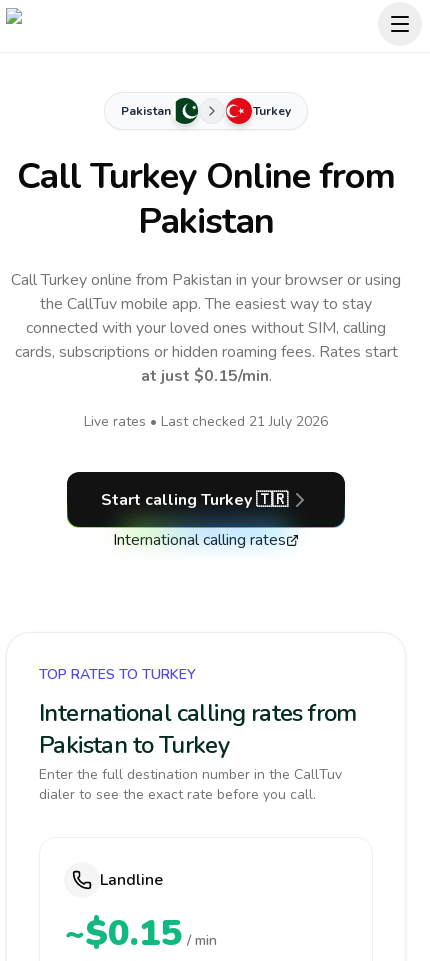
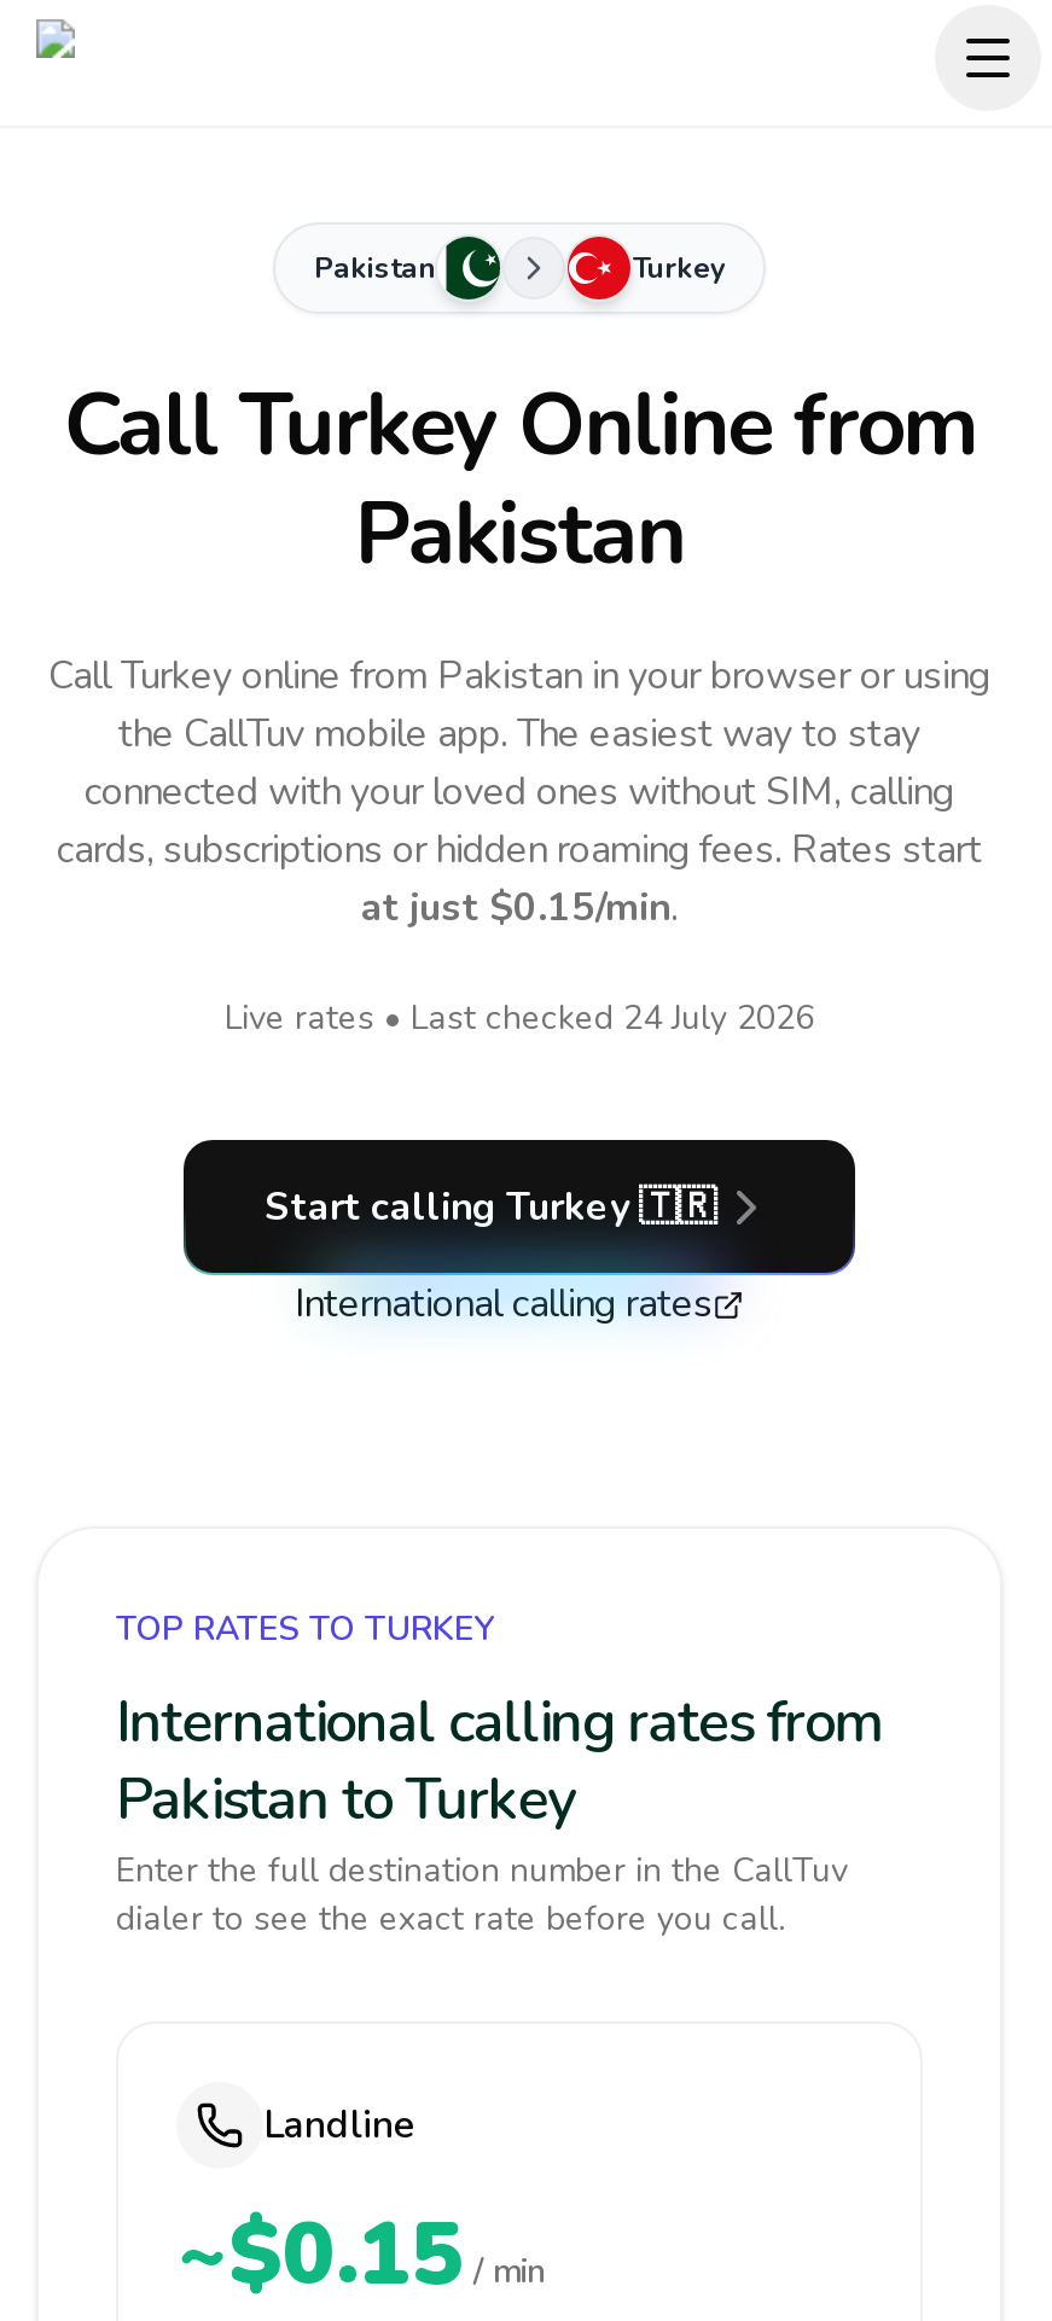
- Live rates • Last checked 21 July 2026
+ Live rates • Last checked 24 July 2026
